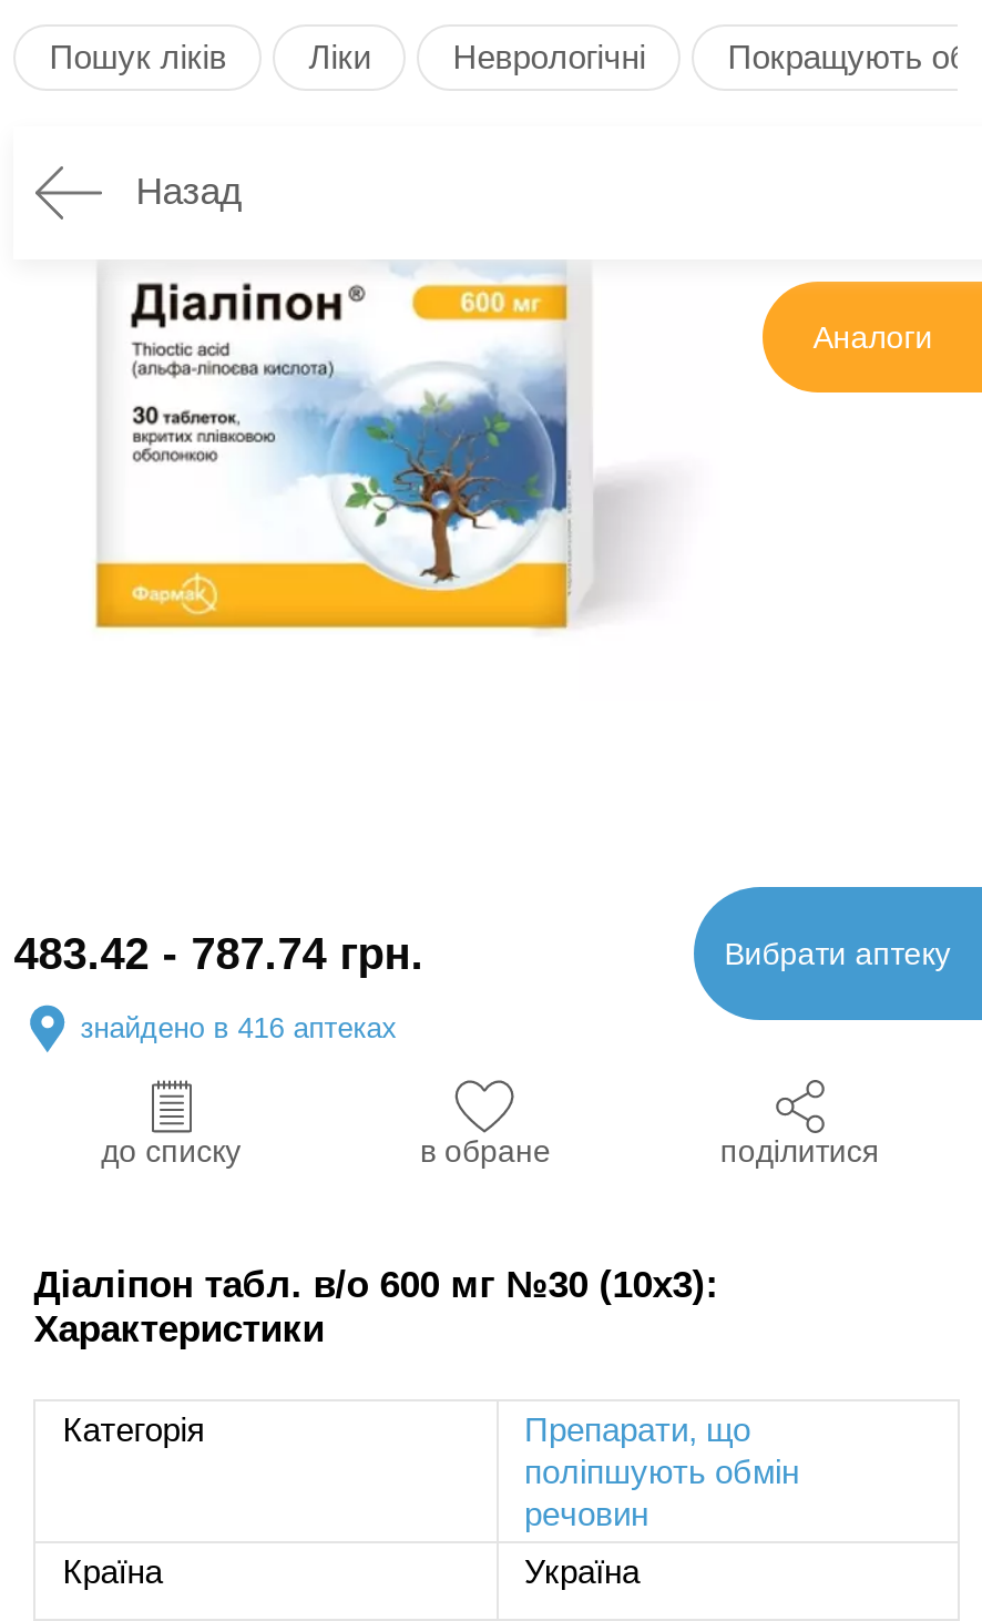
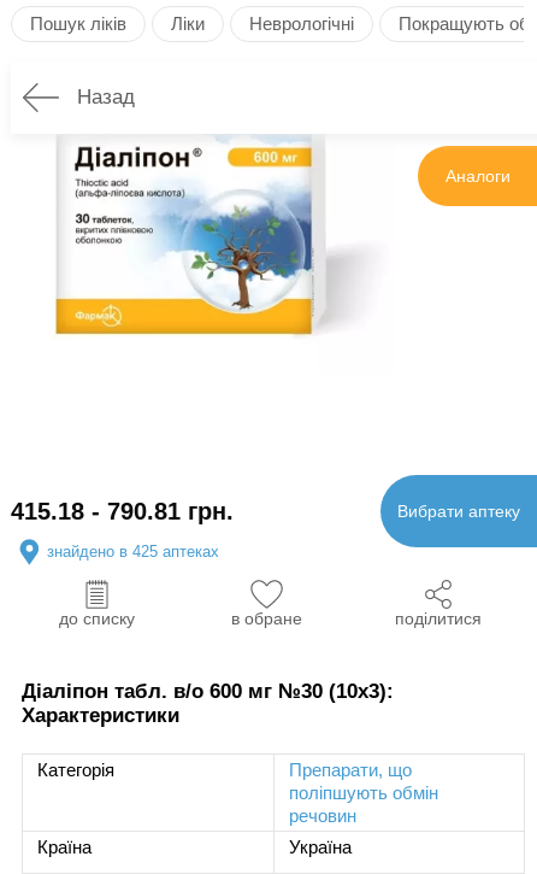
- 483.42 - 787.74 грн.
+ 415.18 - 790.81 грн.

- знайдено в 416 аптеках
+ знайдено в 425 аптеках
